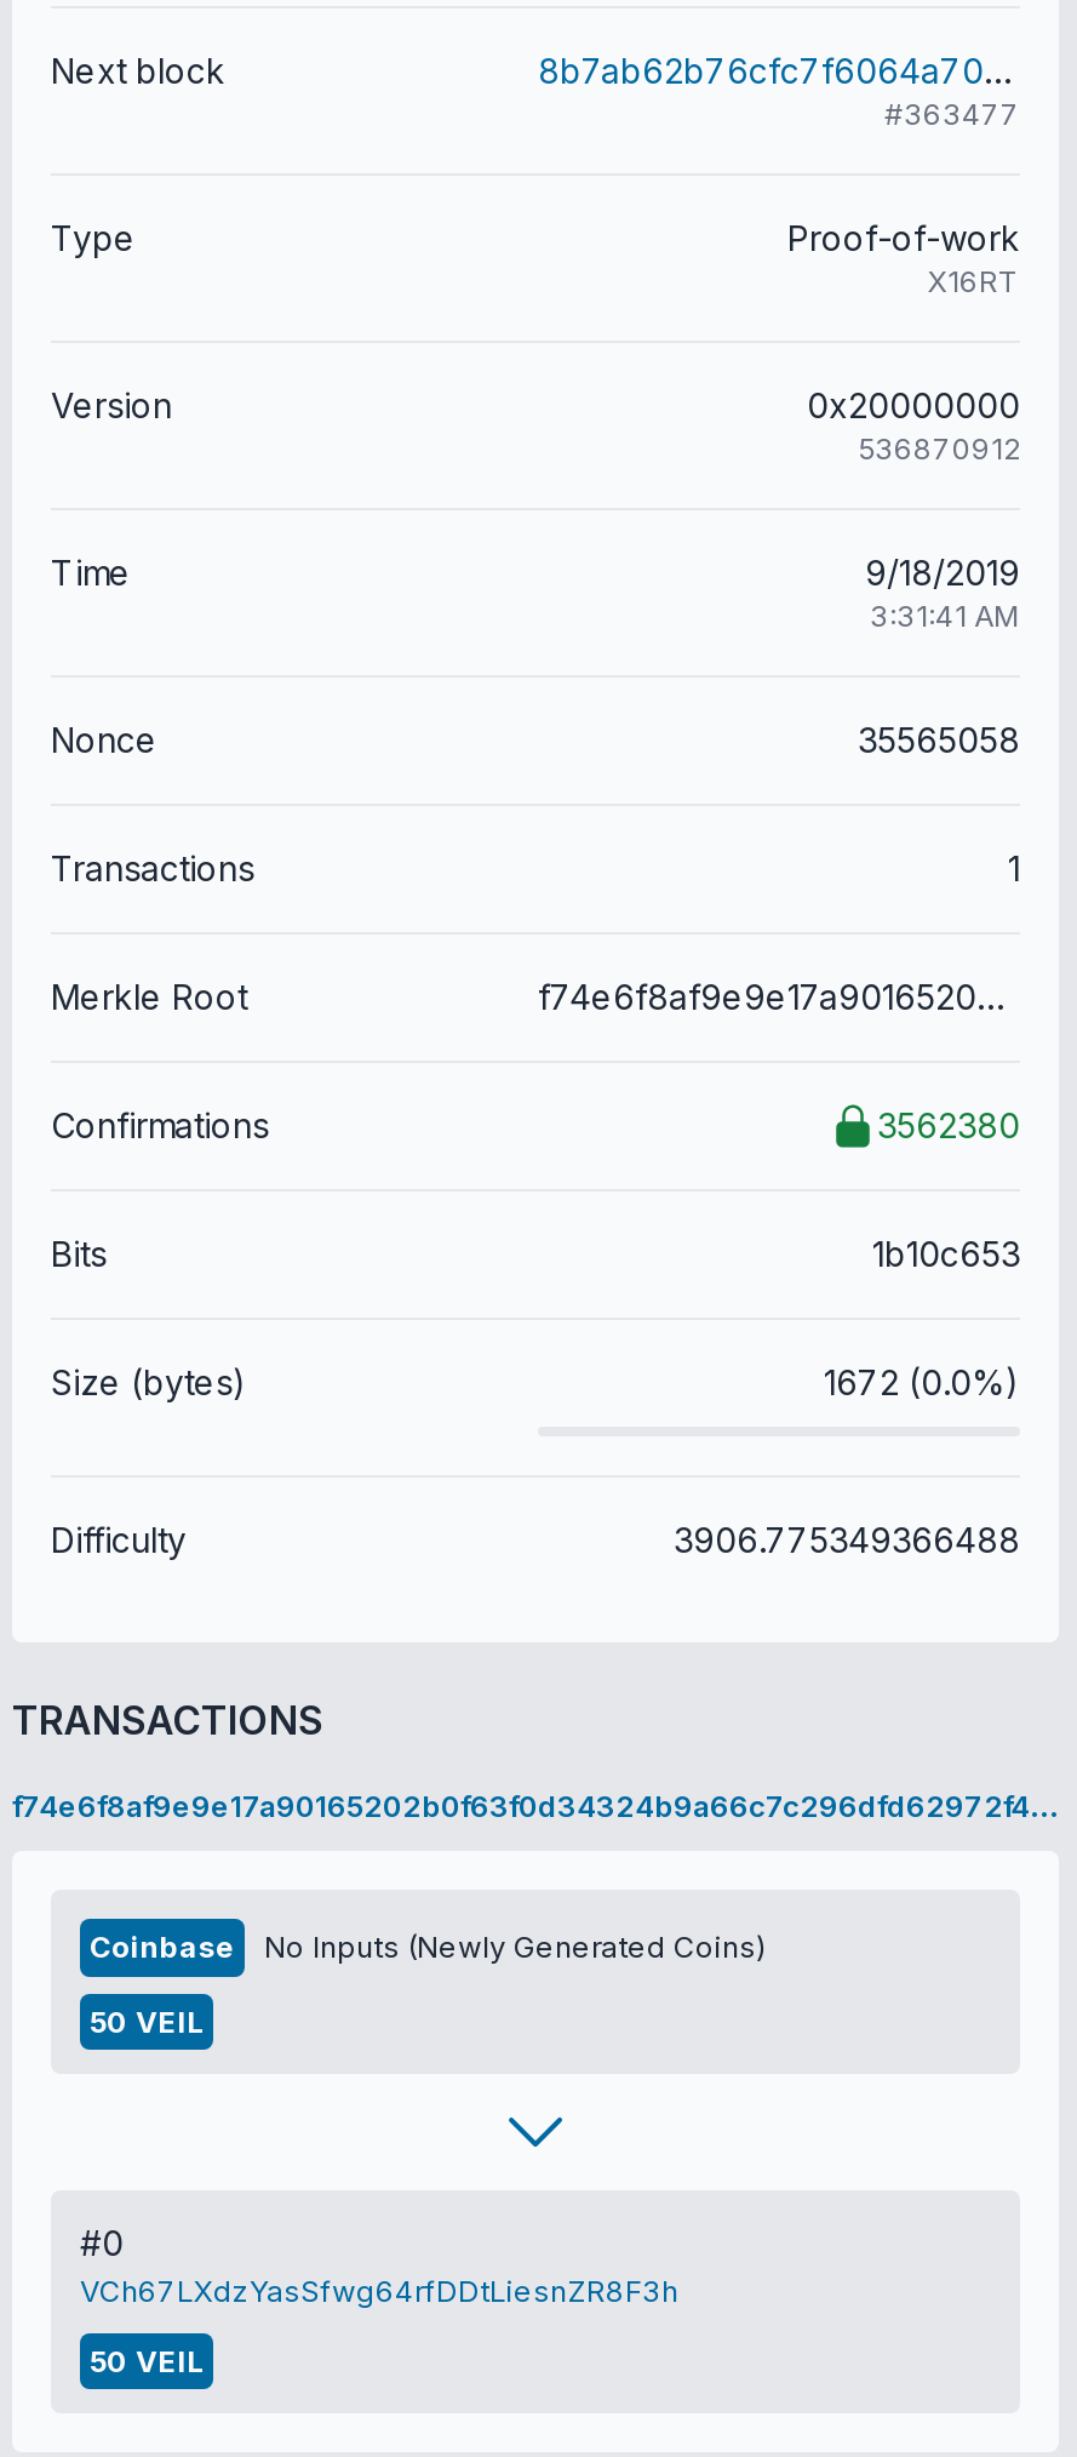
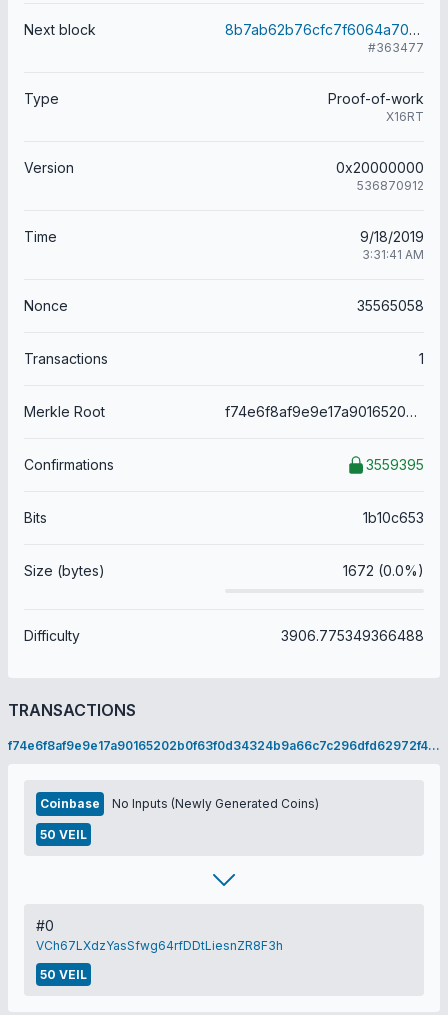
- 3562380
+ 3559395
